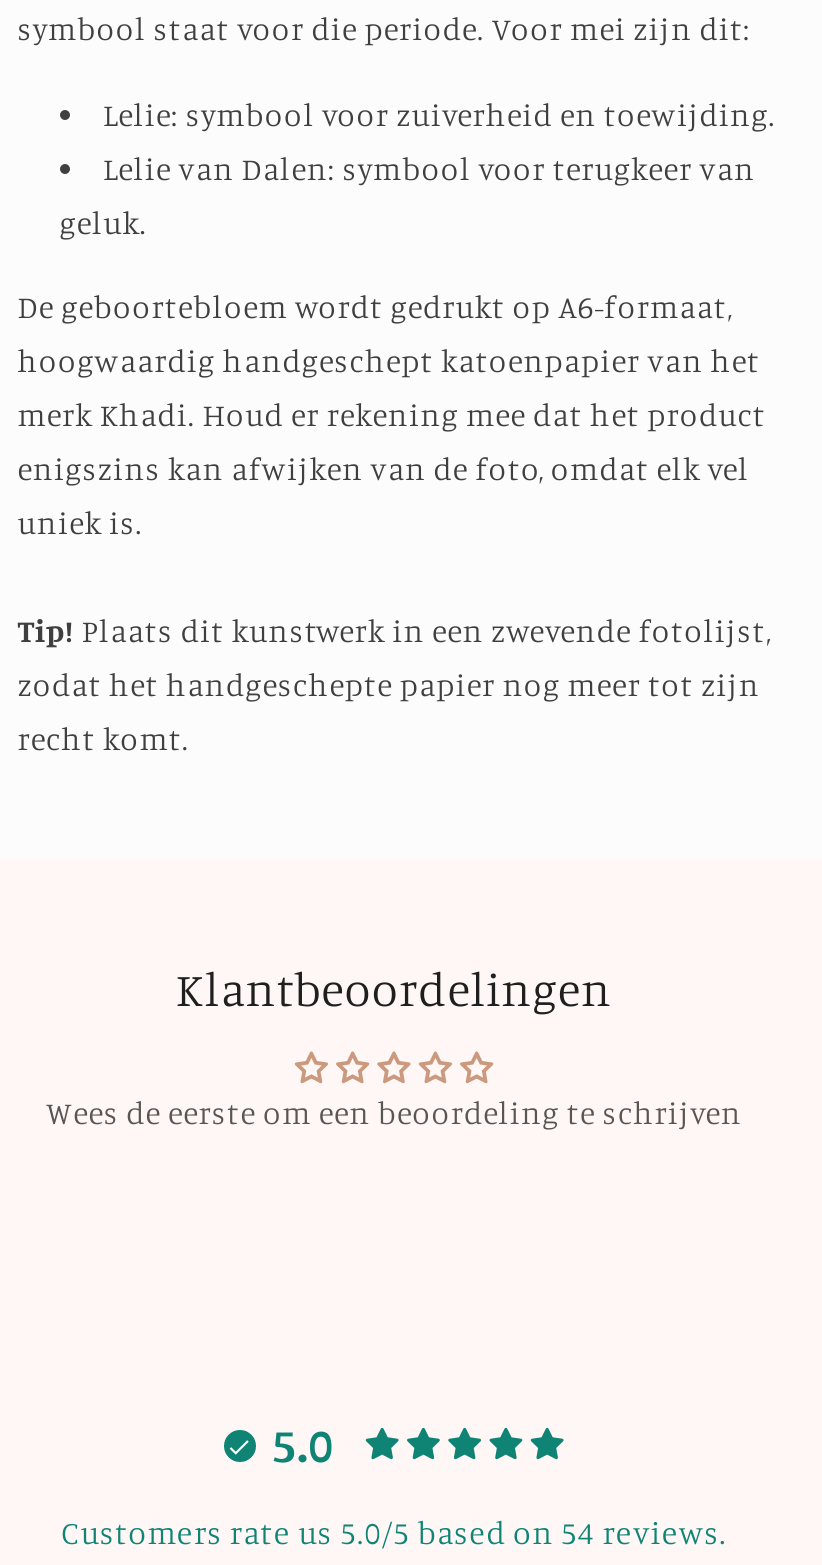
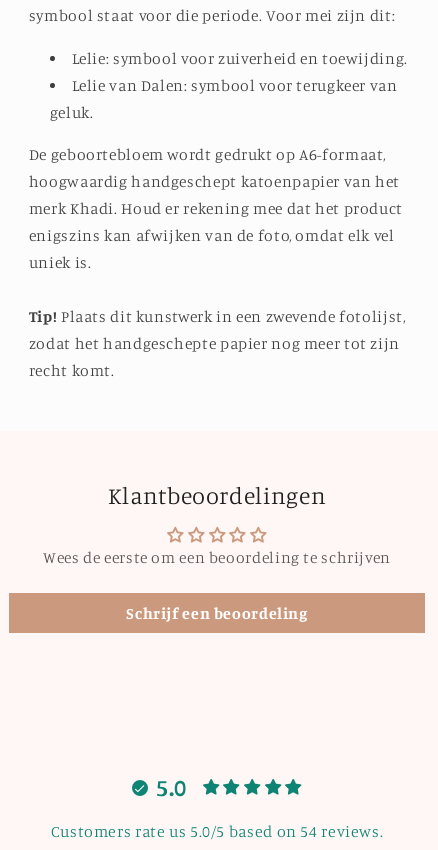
+ Schrijf een beoordeling
